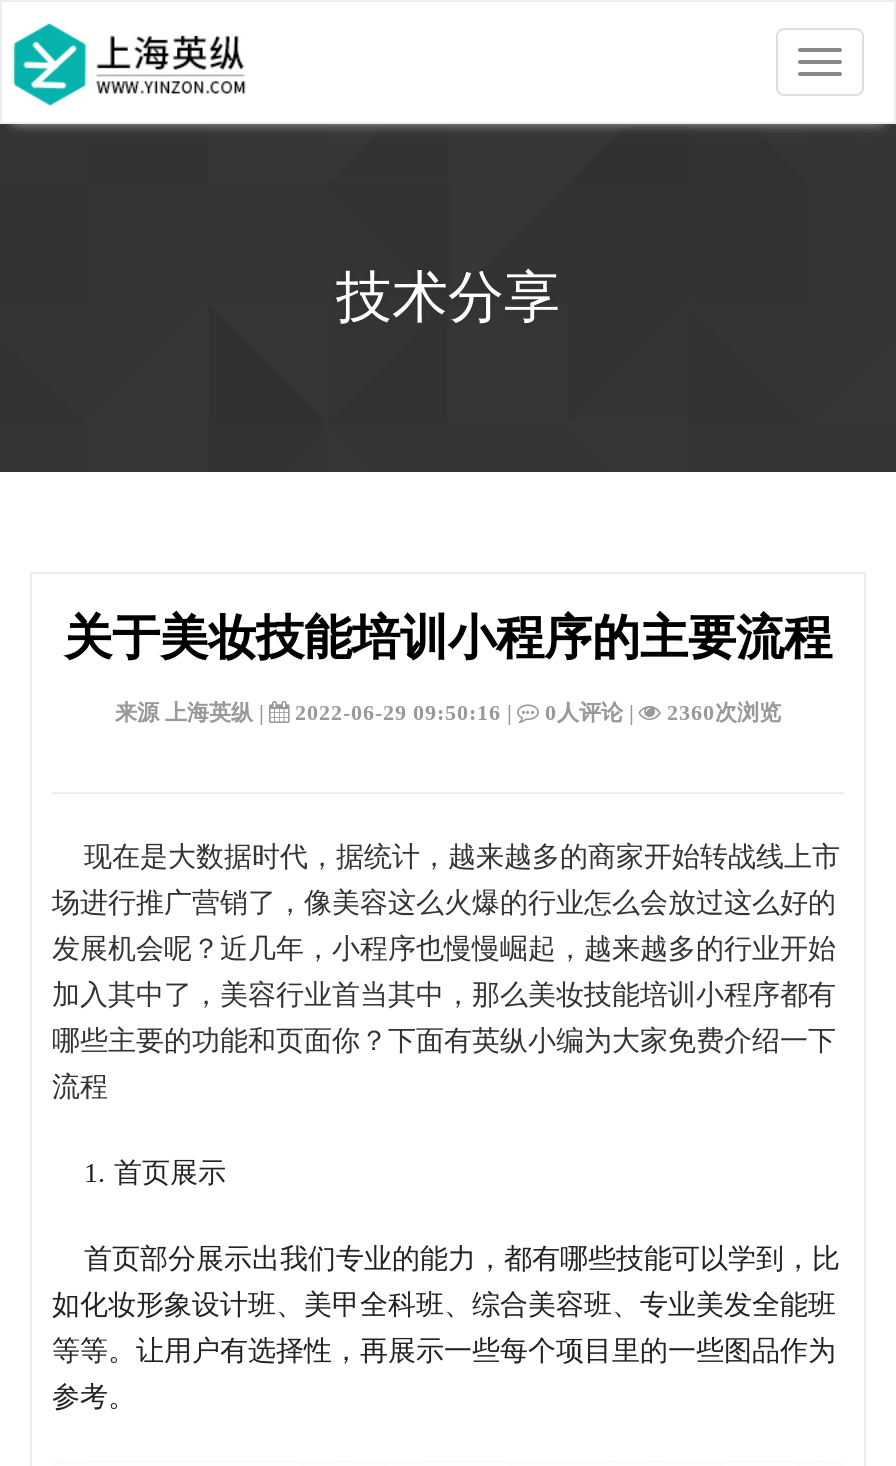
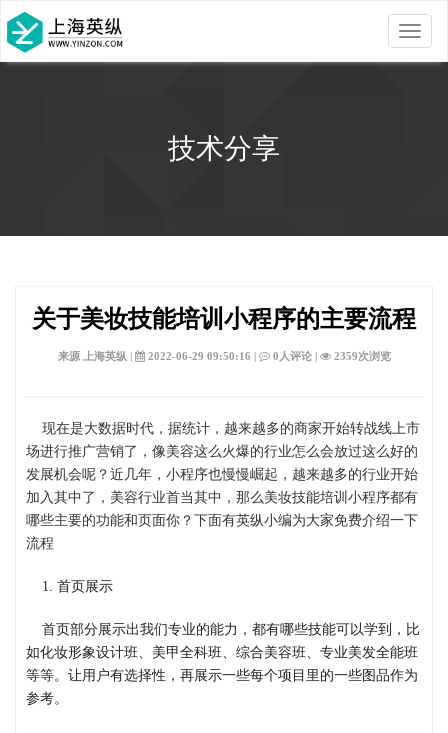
- 2360次浏览
+ 2359次浏览
